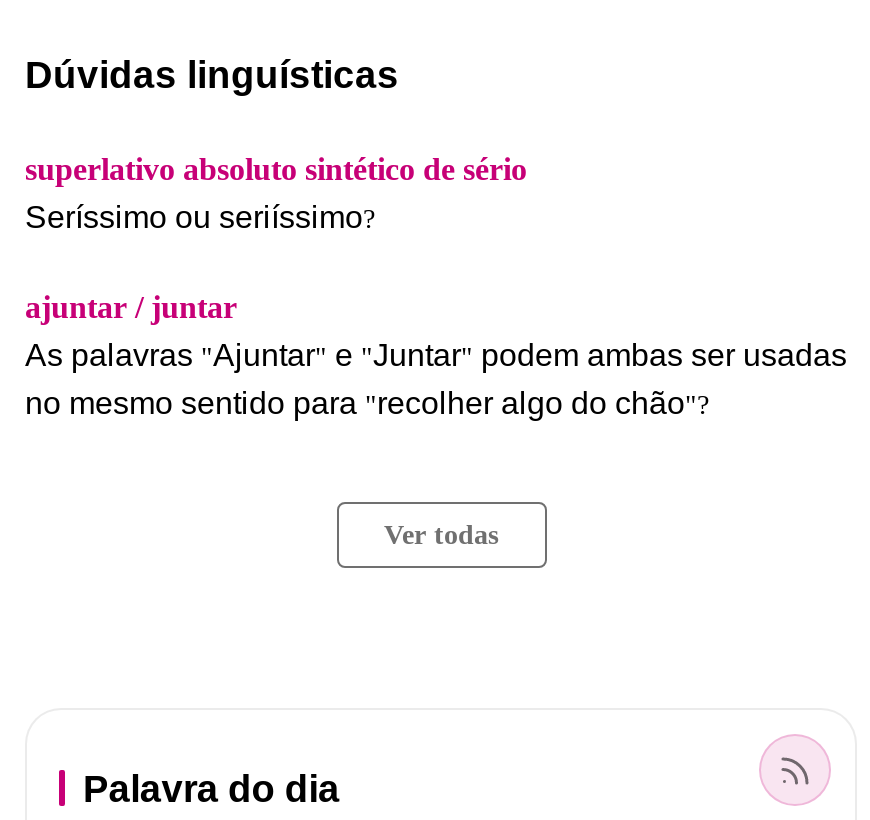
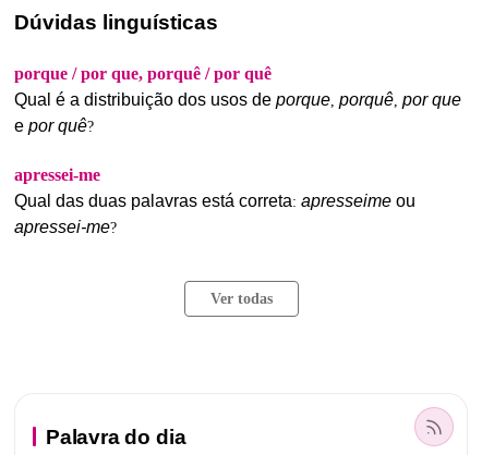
- superlativo absoluto sintético de sério
- Seríssimo ou seriíssimo?
+ porque / por que, porquê / por quê
+ Qual é a distribuição dos usos de porque, porquê, por que
+ e por quê?

- ajuntar / juntar
- As palavras "Ajuntar" e "Juntar" podem ambas ser usadas
- no mesmo sentido para "recolher algo do chão"?
+ apressei-me
+ Qual das duas palavras está correta: apresseime ou
+ apressei-me?
